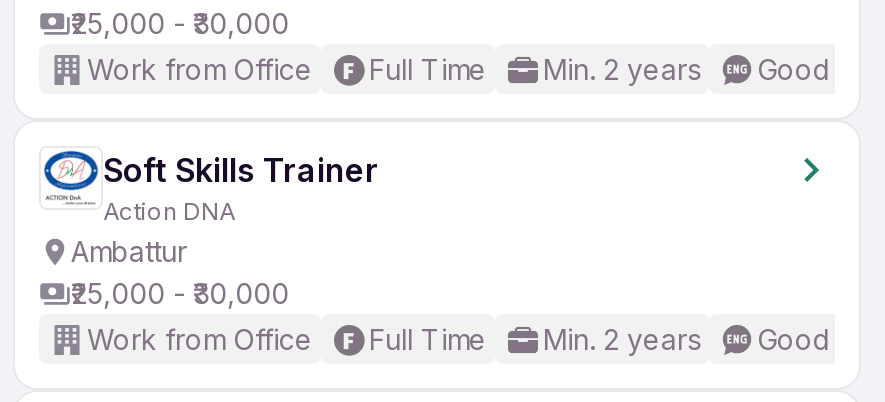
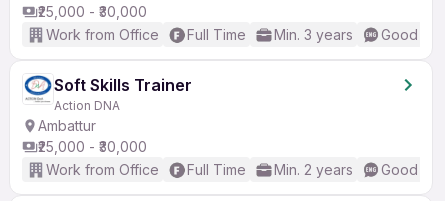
- Min. 2 years
+ Min. 3 years
